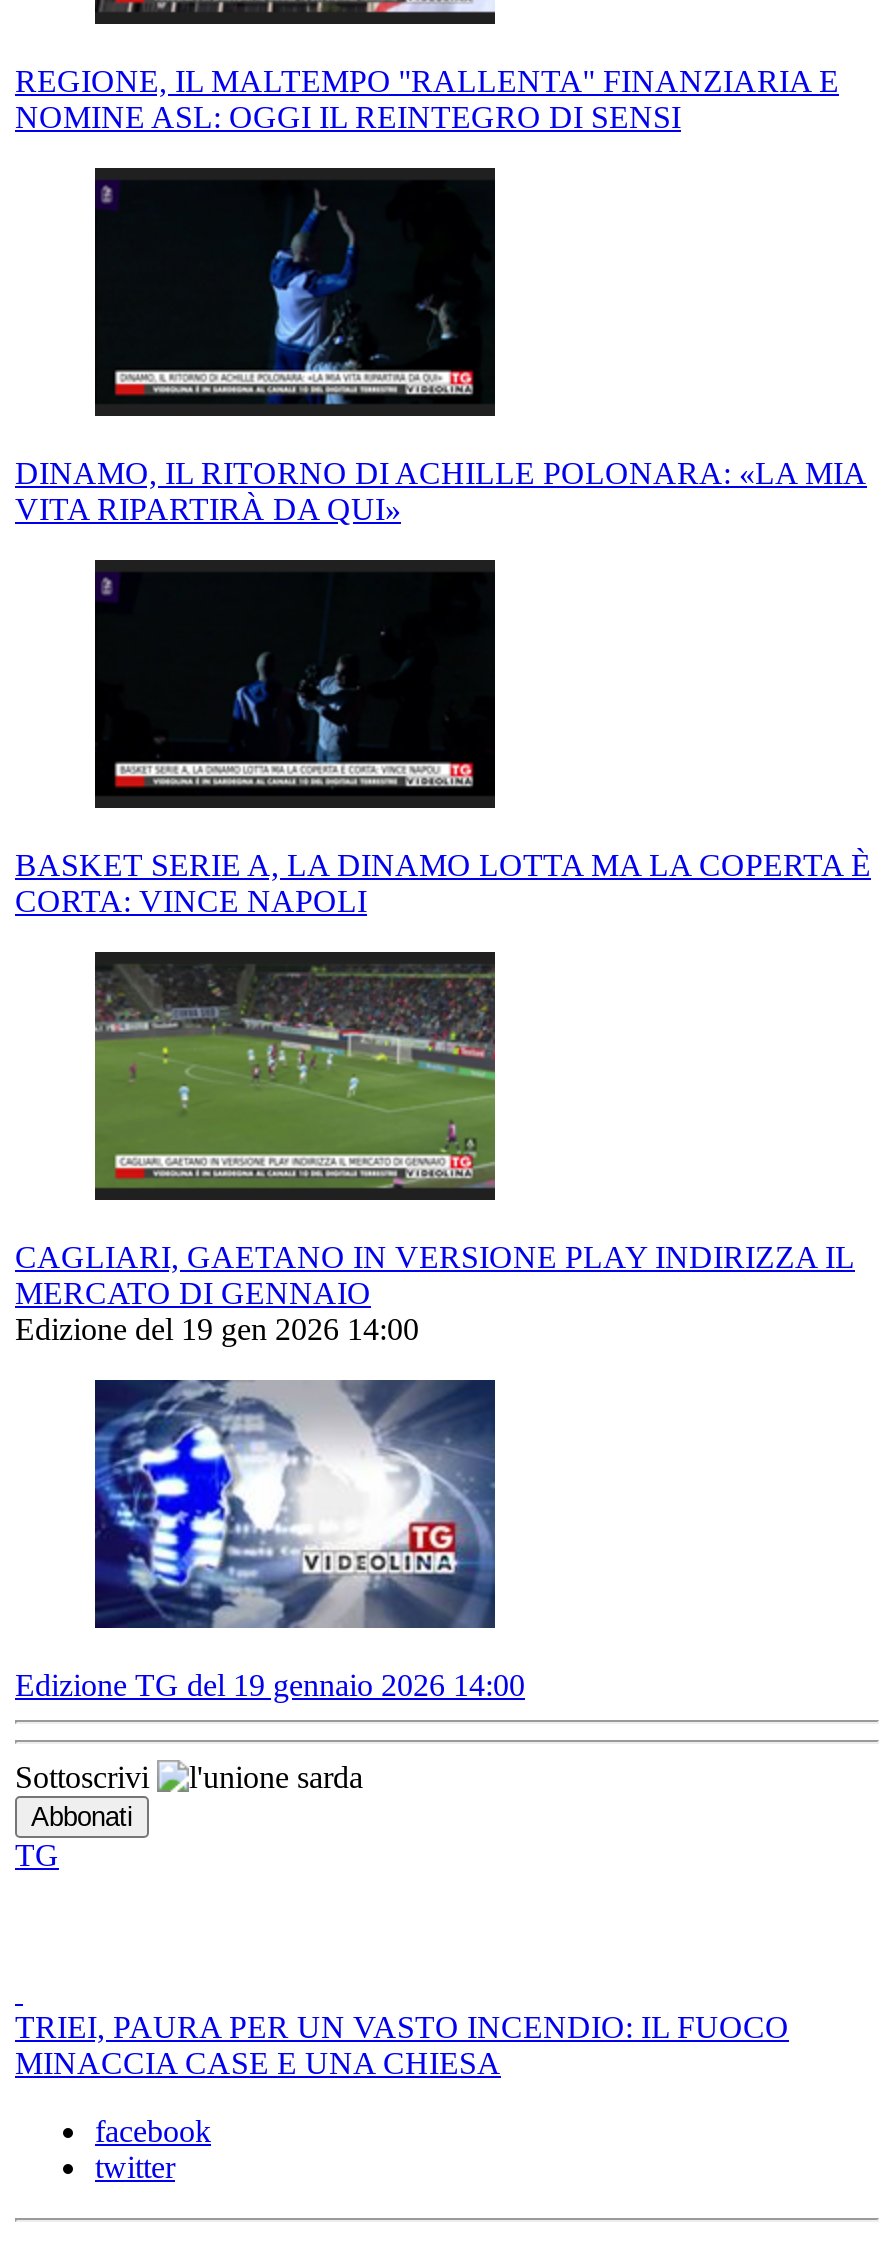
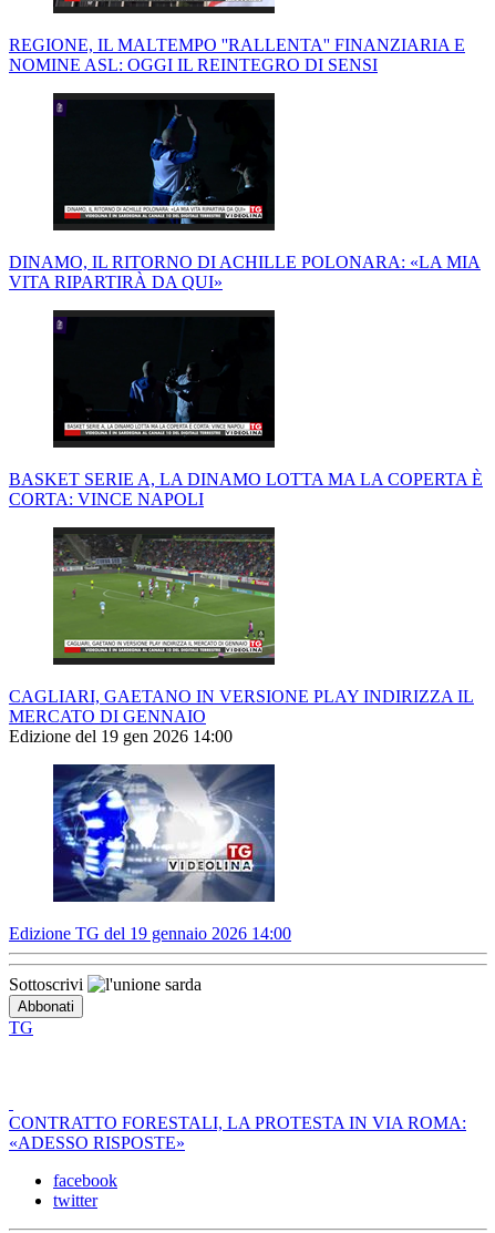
- TRIEI, PAURA PER UN VASTO INCENDIO: IL FUOCO
- MINACCIA CASE E UNA CHIESA
+ CONTRATTO FORESTALI, LA PROTESTA IN VIA ROMA:
+ «ADESSO RISPOSTE»
